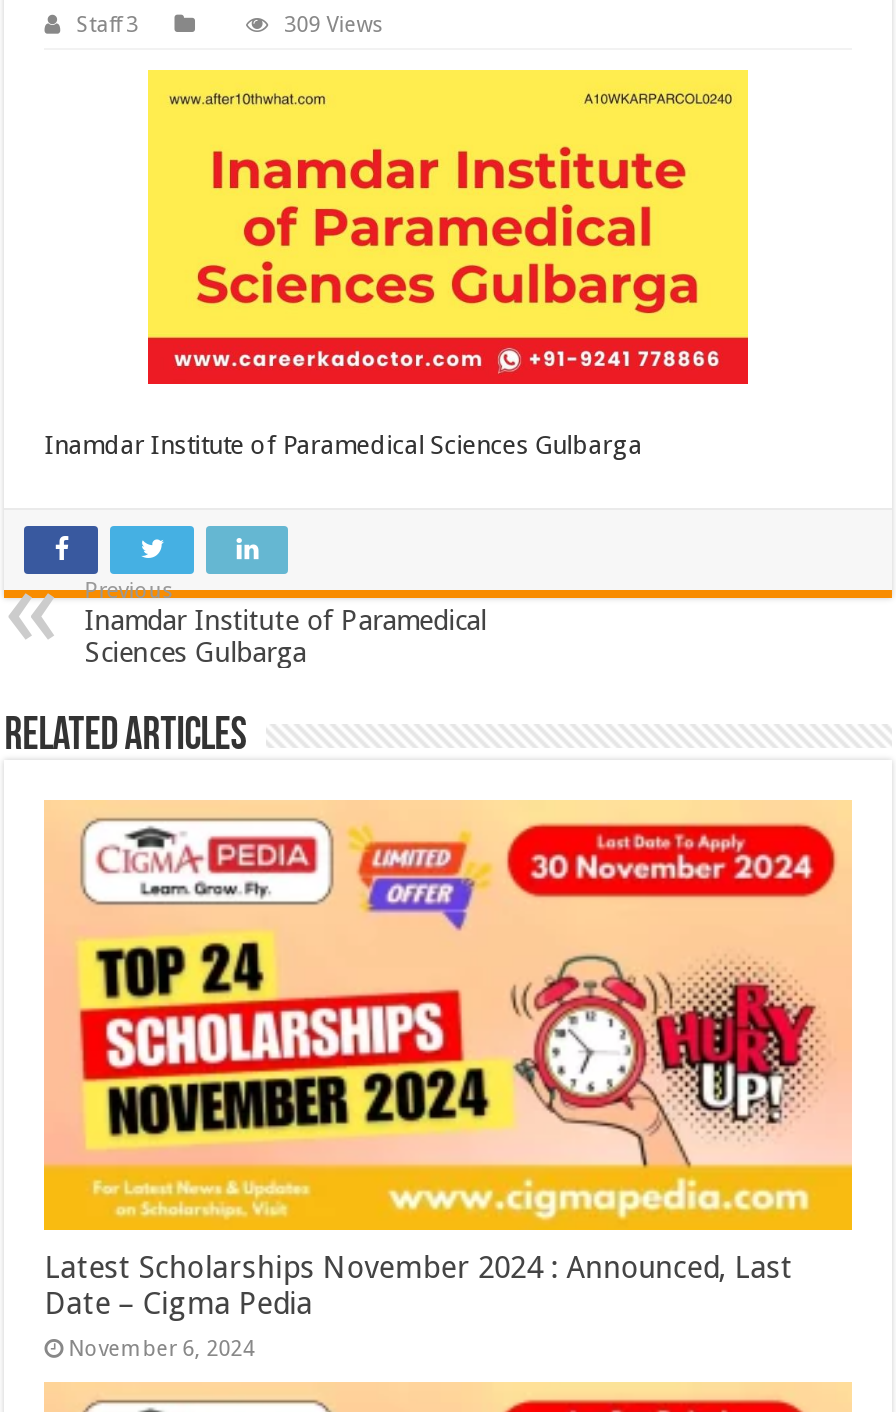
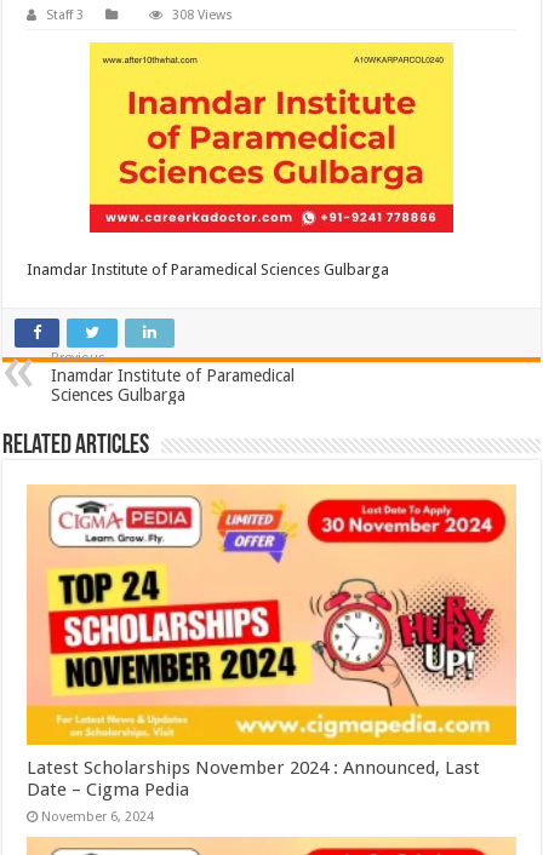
- 309 Views
+ 308 Views
